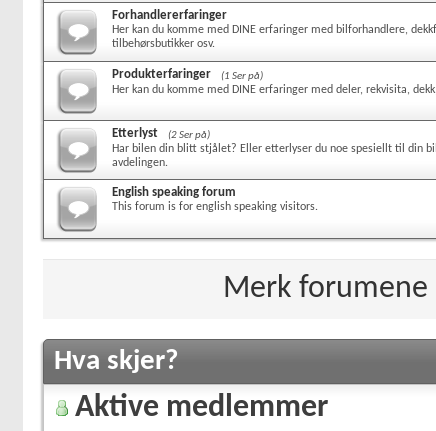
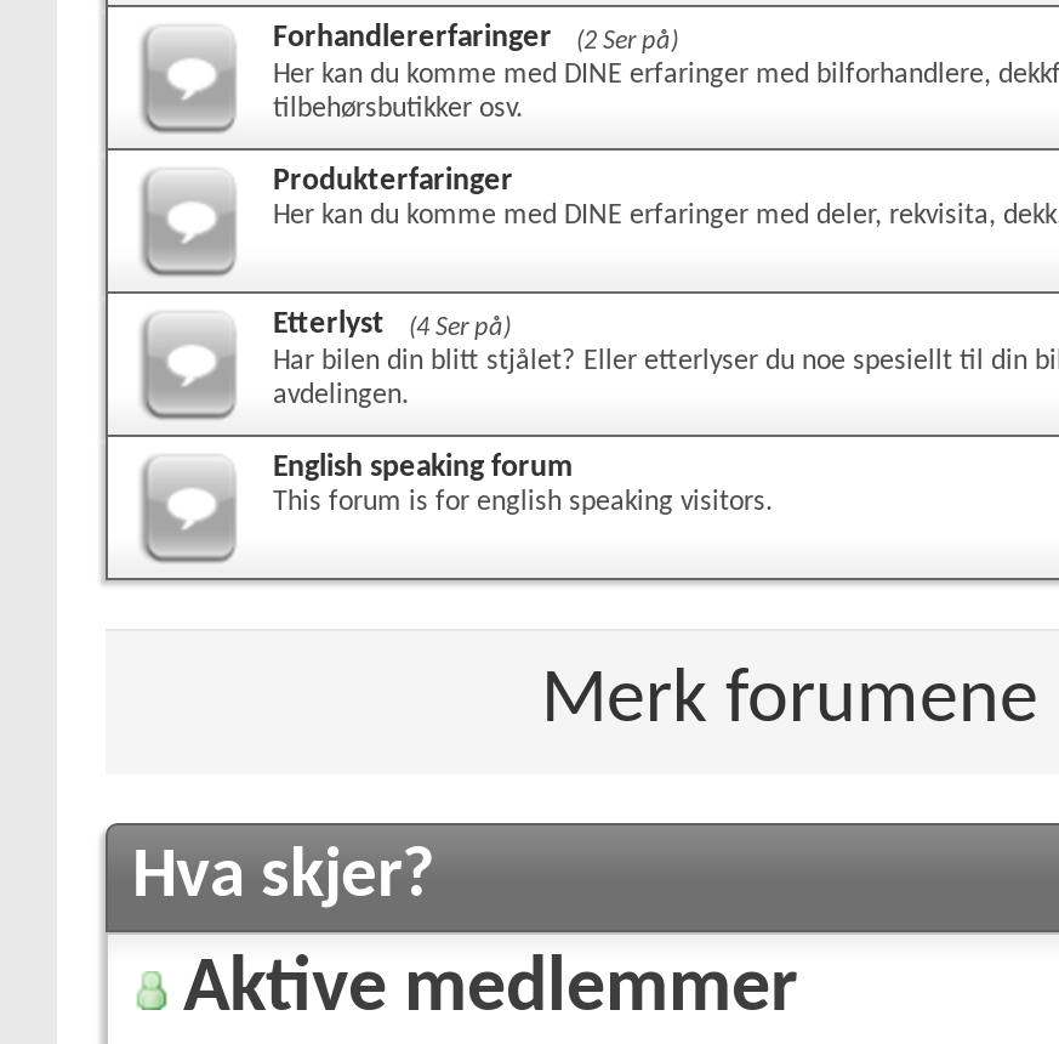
+ (2 Ser på)

- (1 Ser på)

- Etterlyst (2 Ser på)
+ Etterlyst (4 Ser på)
